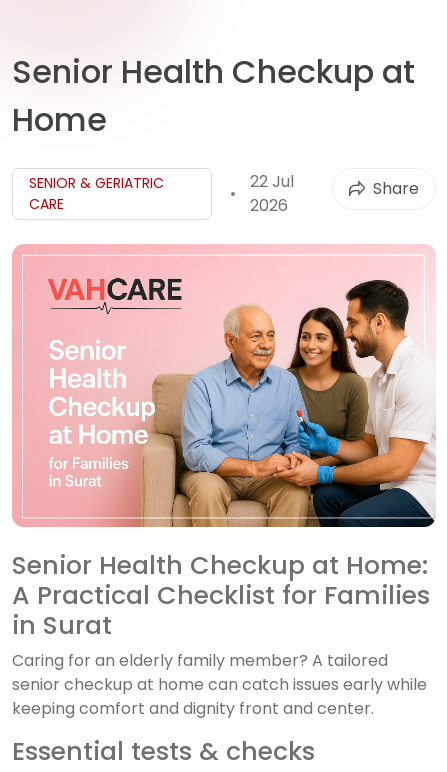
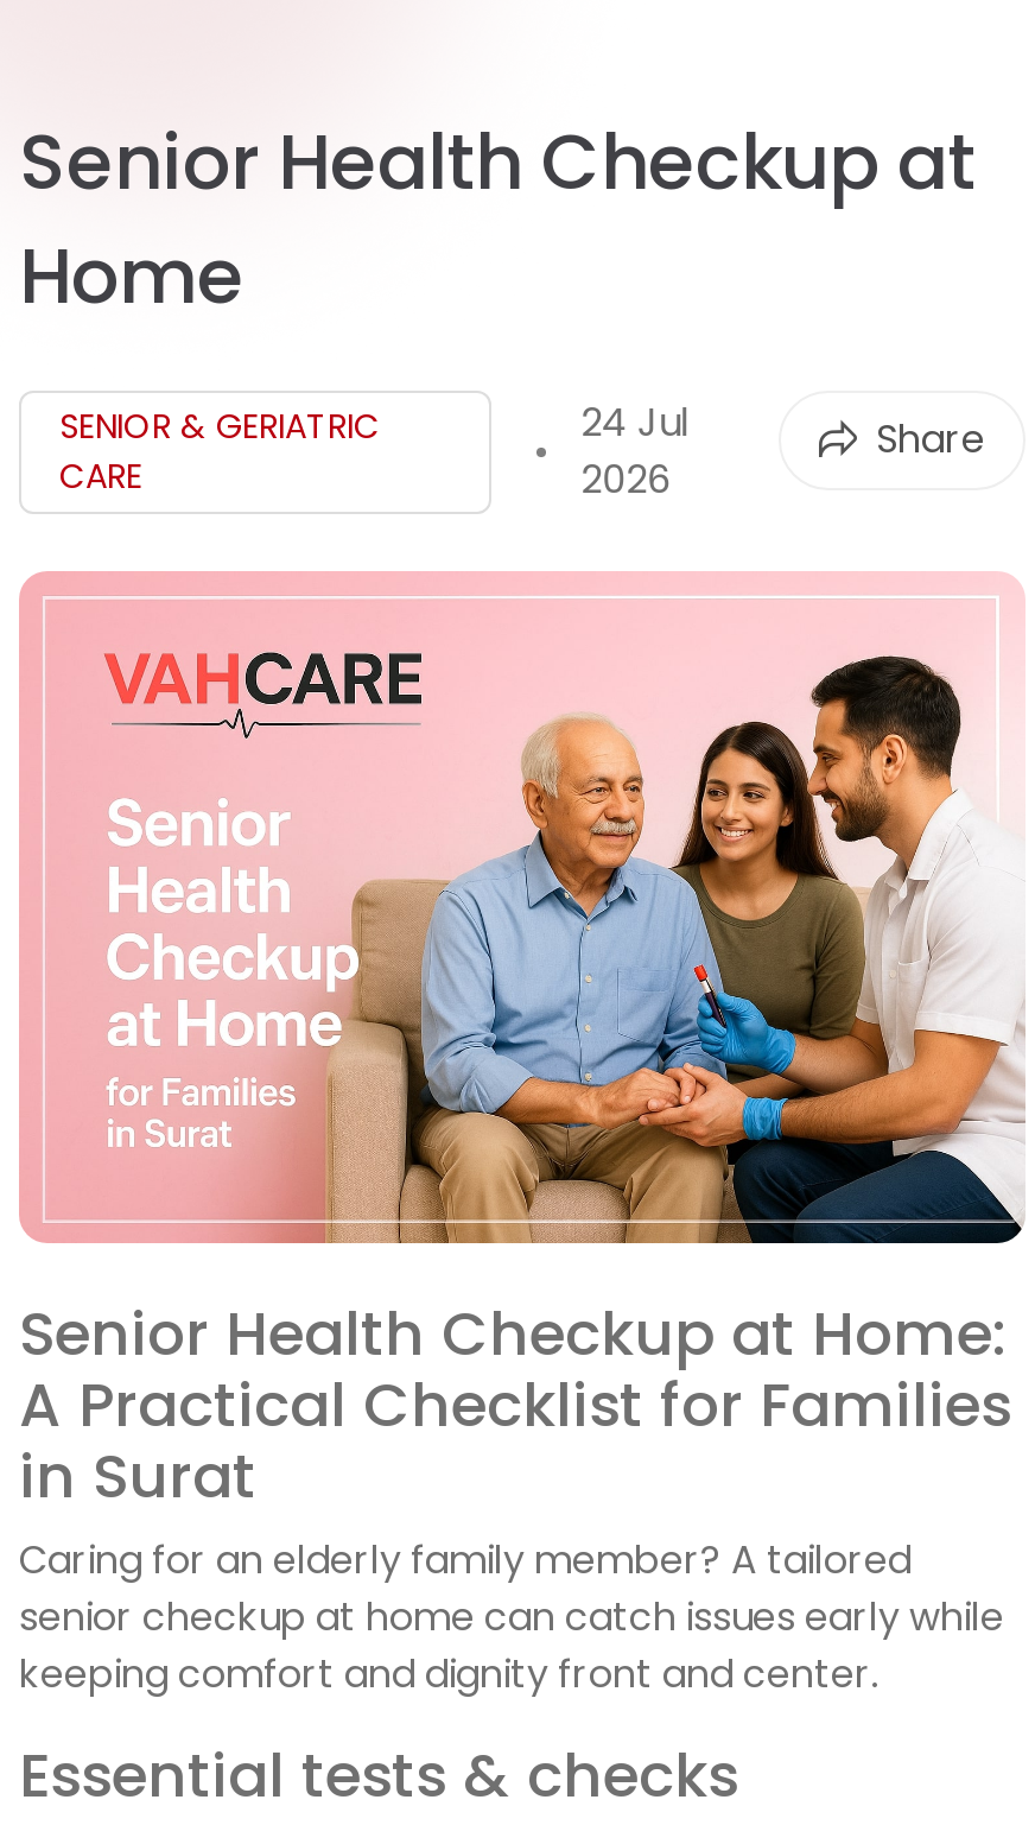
- 22 Jul
+ 24 Jul
